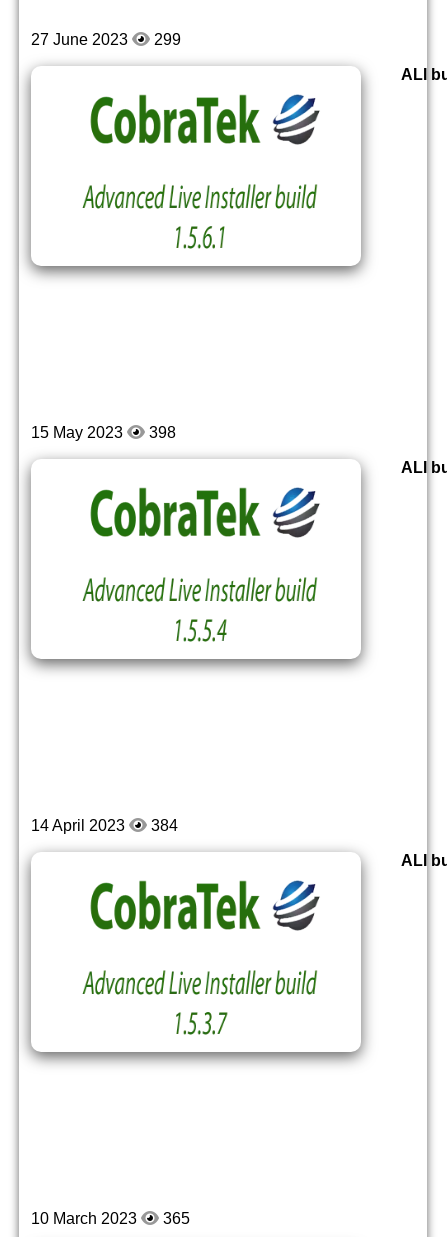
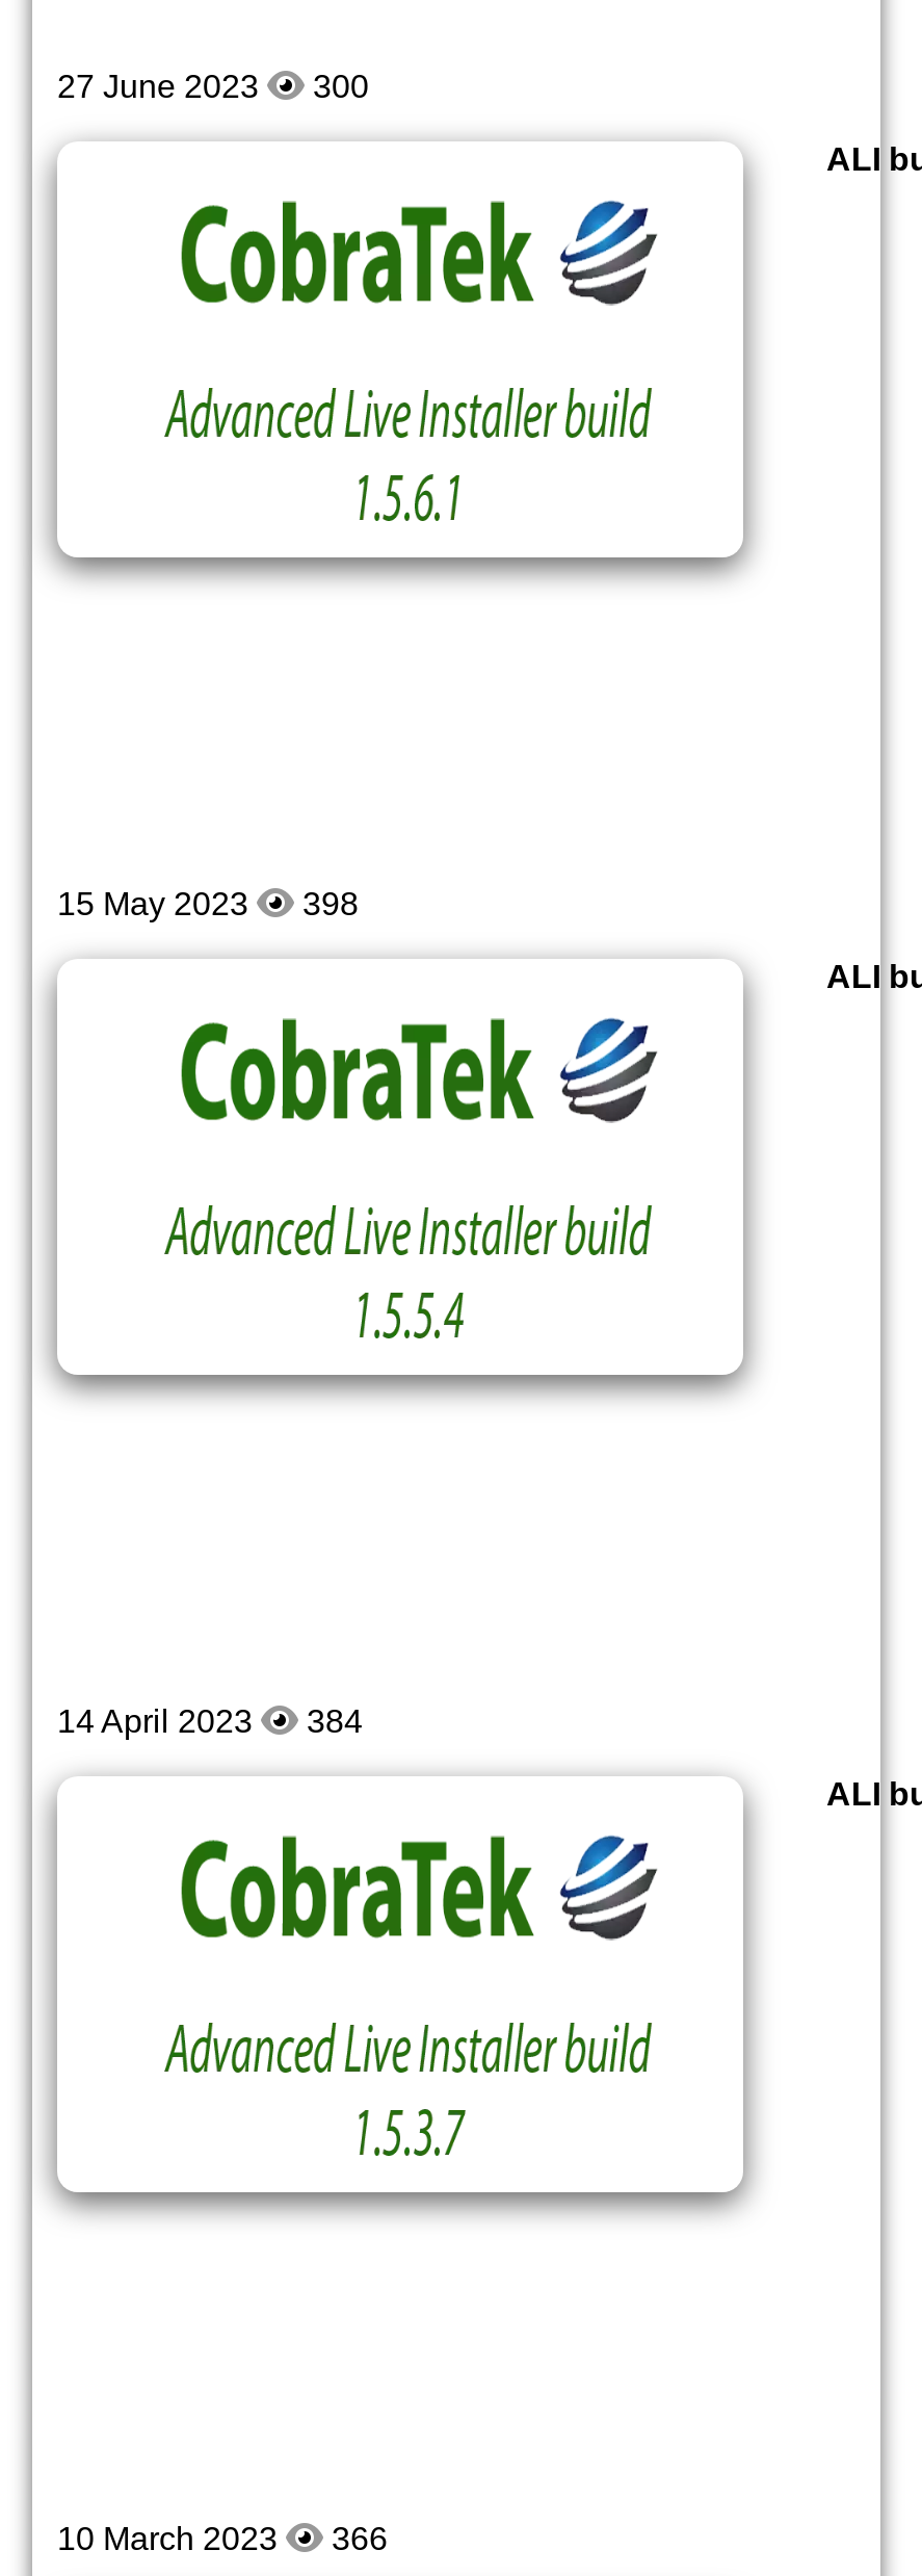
- 27 June 2023 299
+ 27 June 2023 300

- 10 March 2023 365
+ 10 March 2023 366
